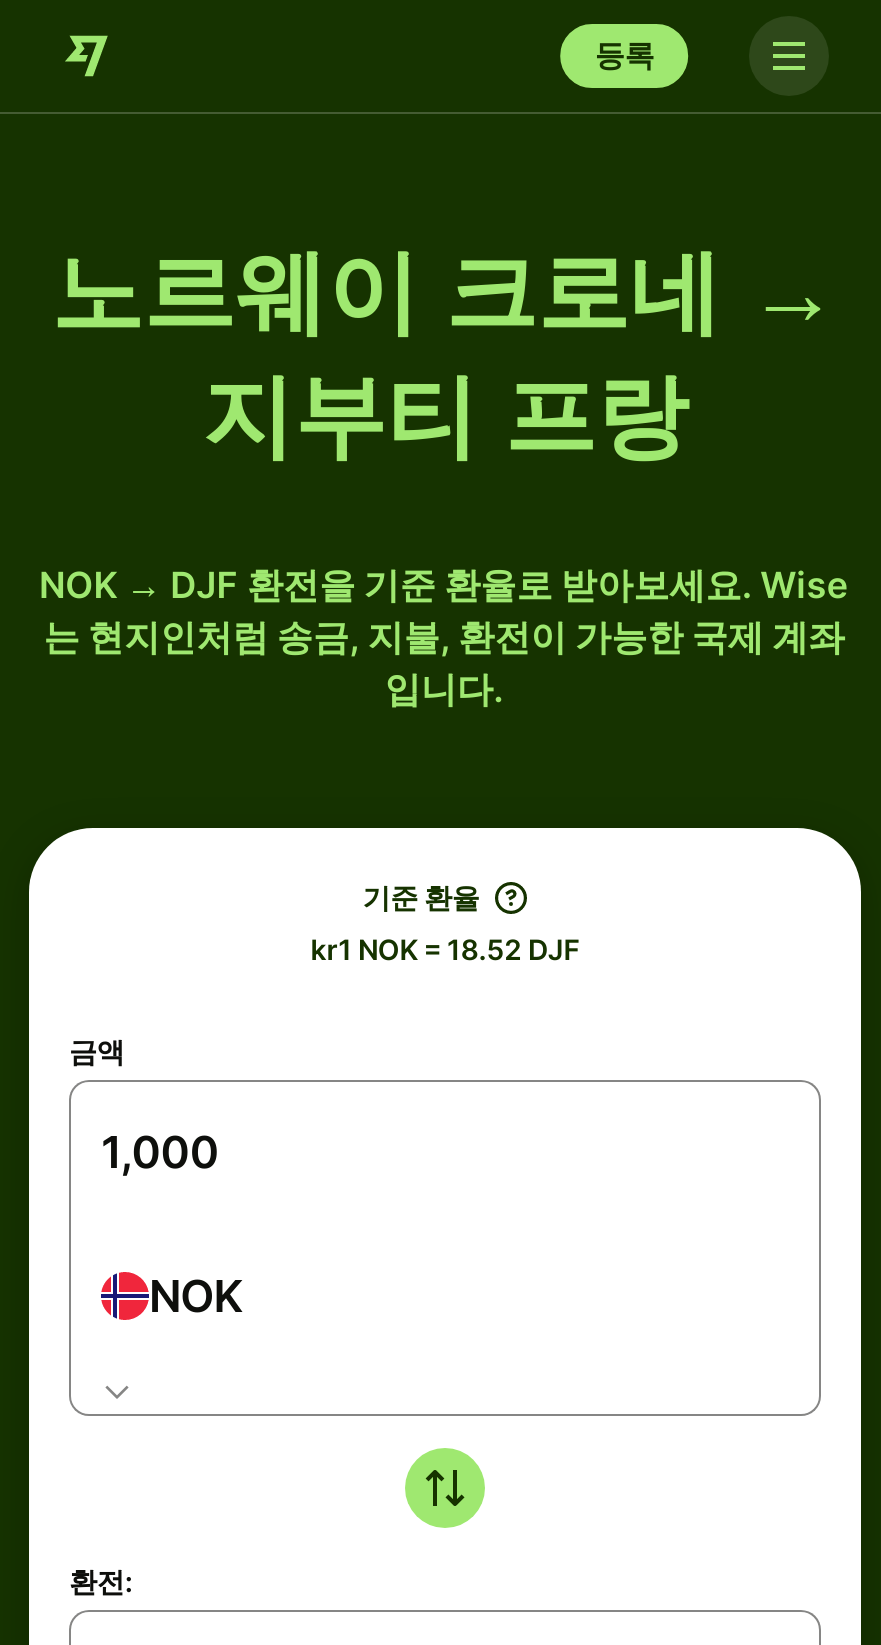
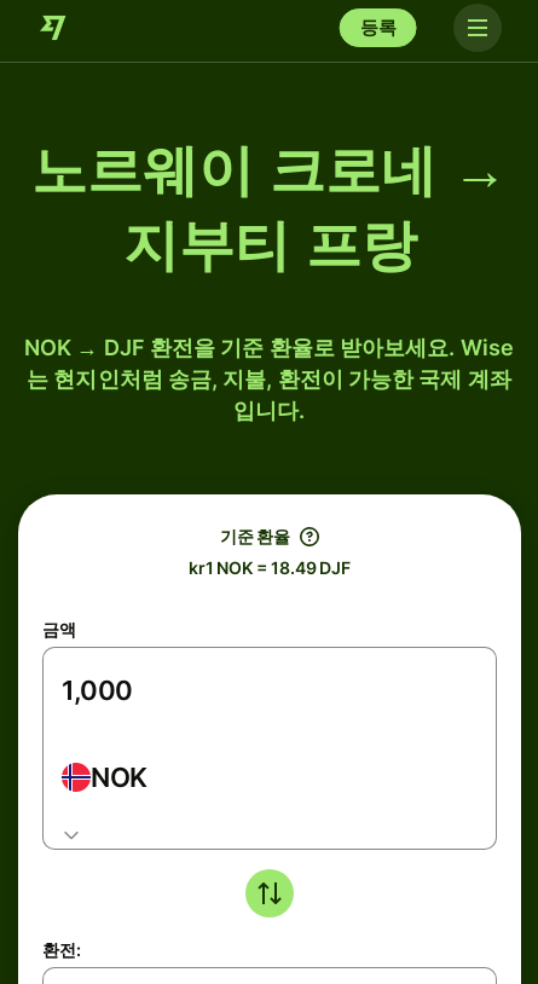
- kr1 NOK = 18.52 DJF
+ kr1 NOK = 18.49 DJF
